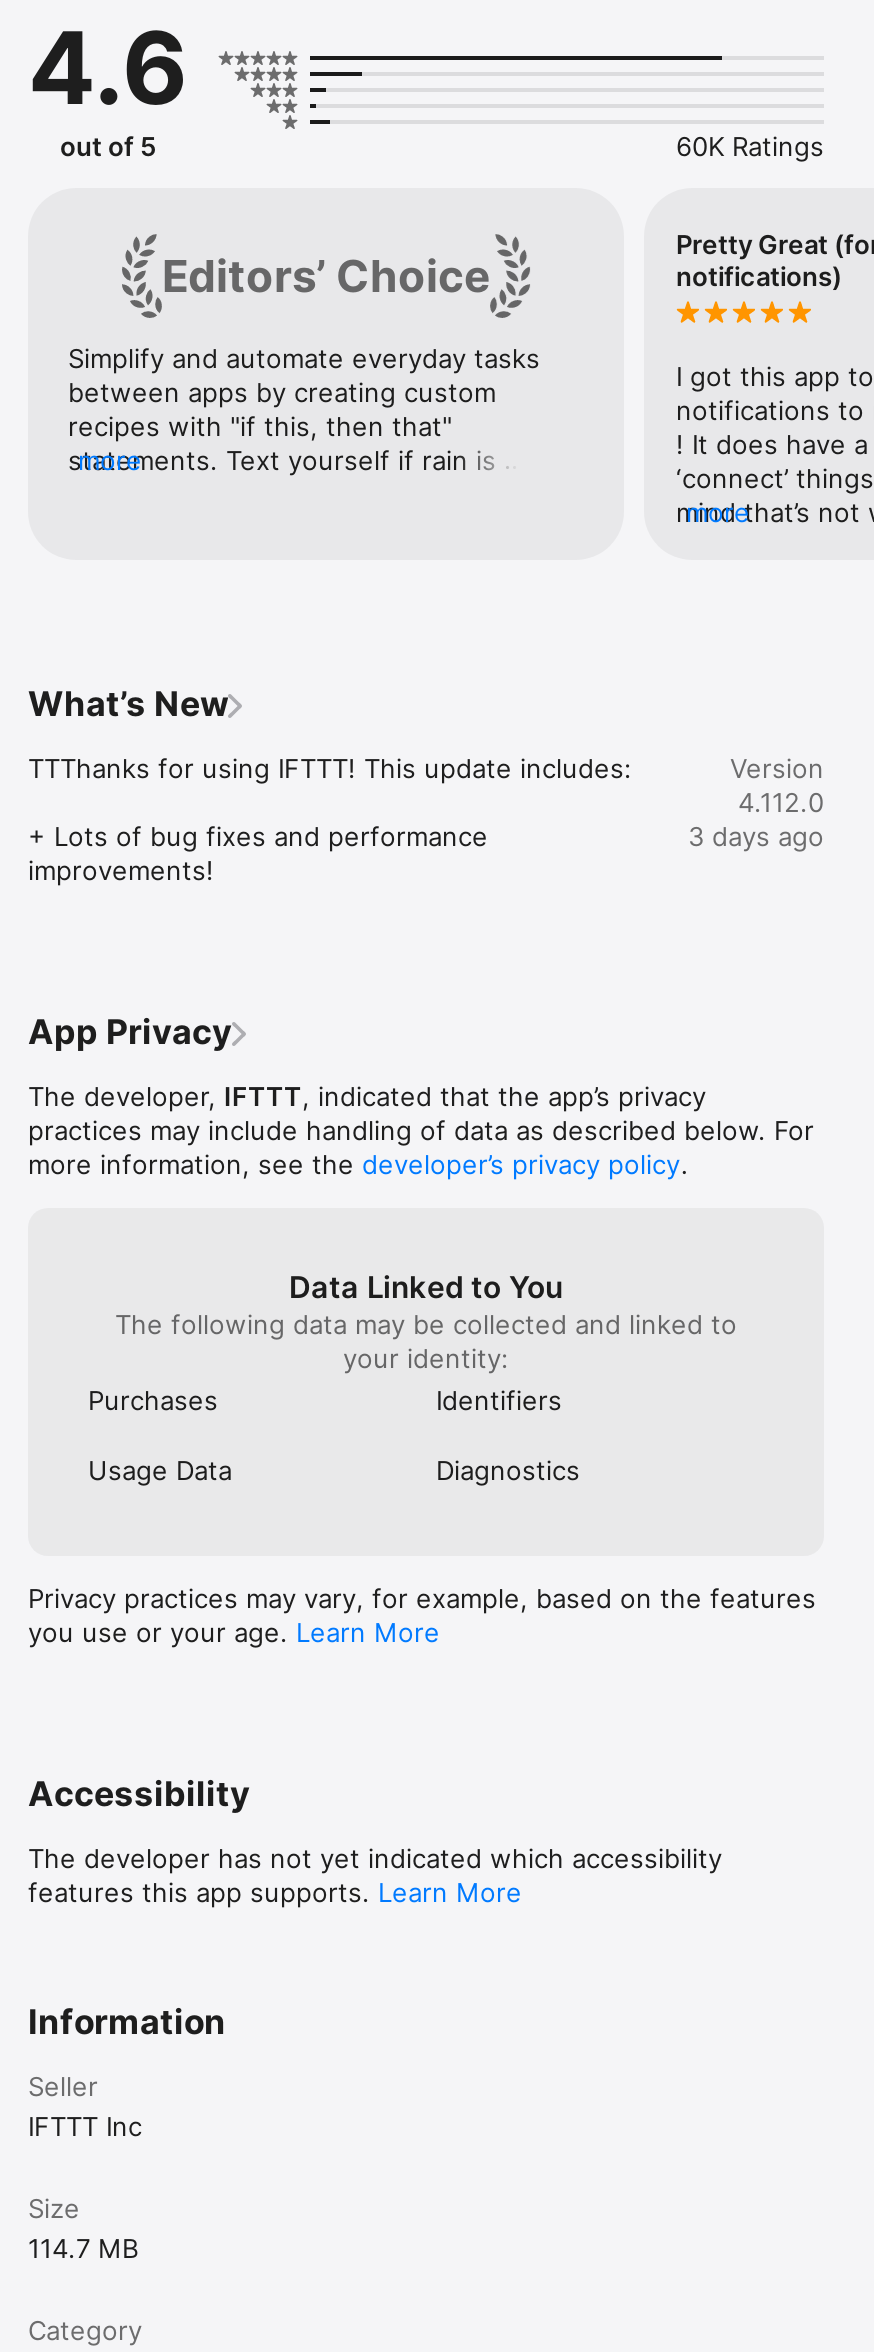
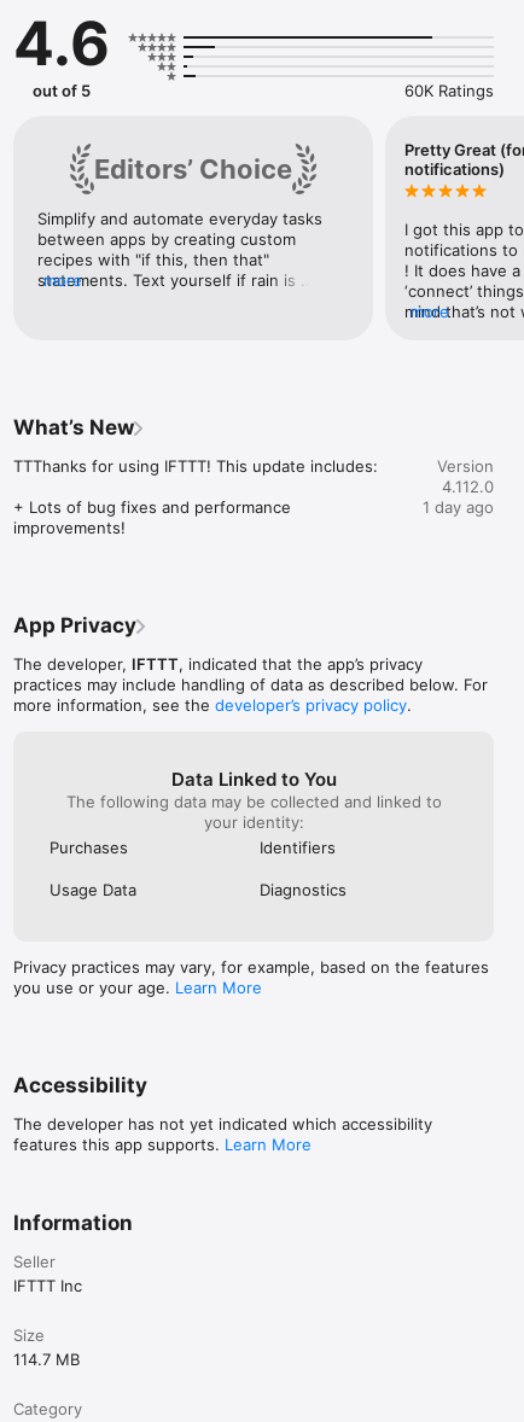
- 3 days ago
+ 1 day ago
